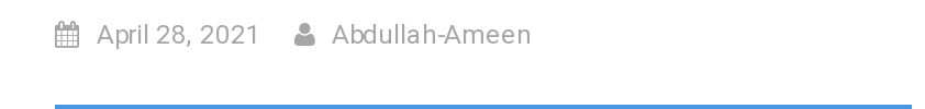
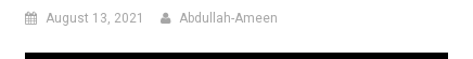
- April 28, 2021
+ August 13, 2021
